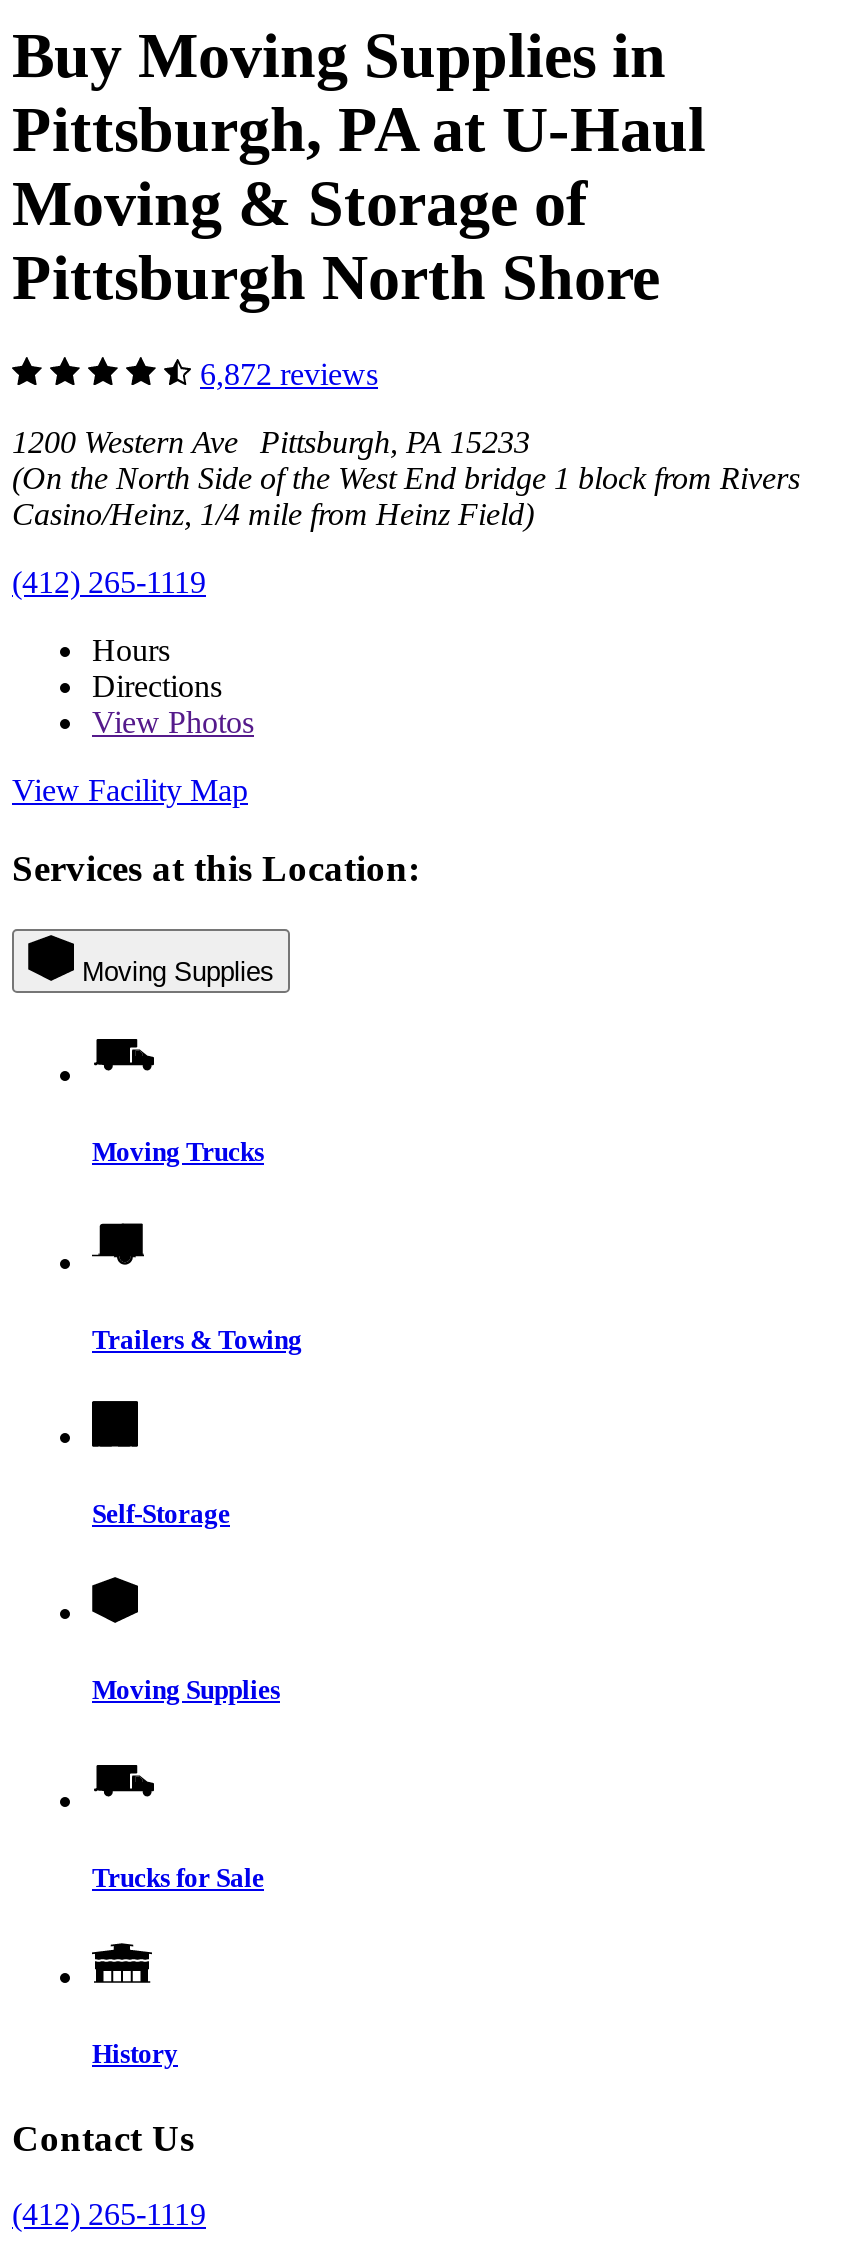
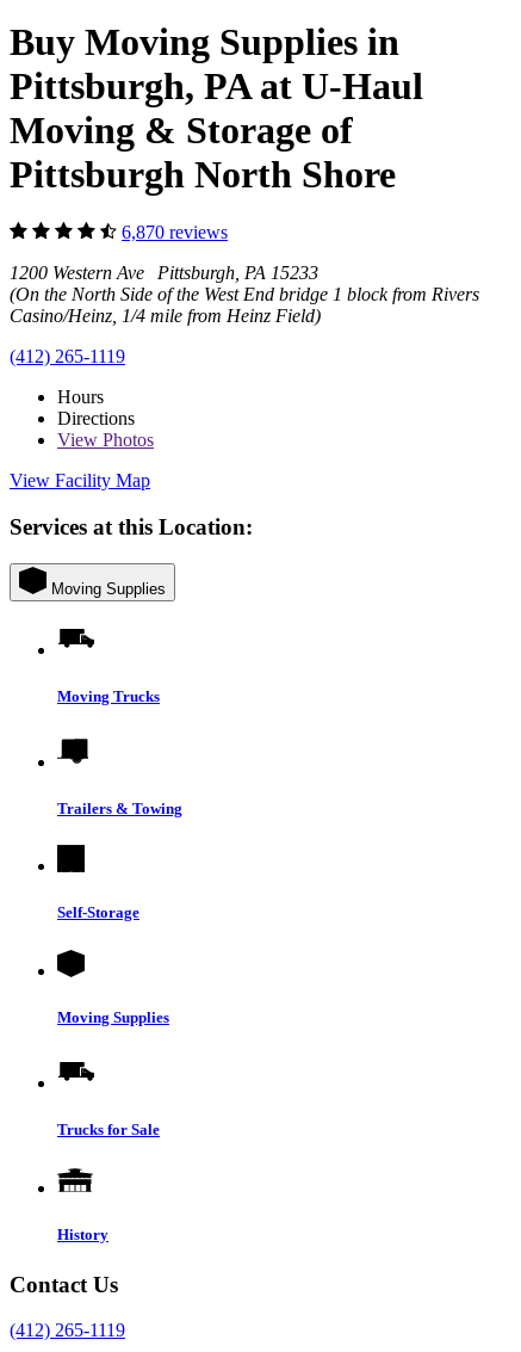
- 6,872 reviews
+ 6,870 reviews
